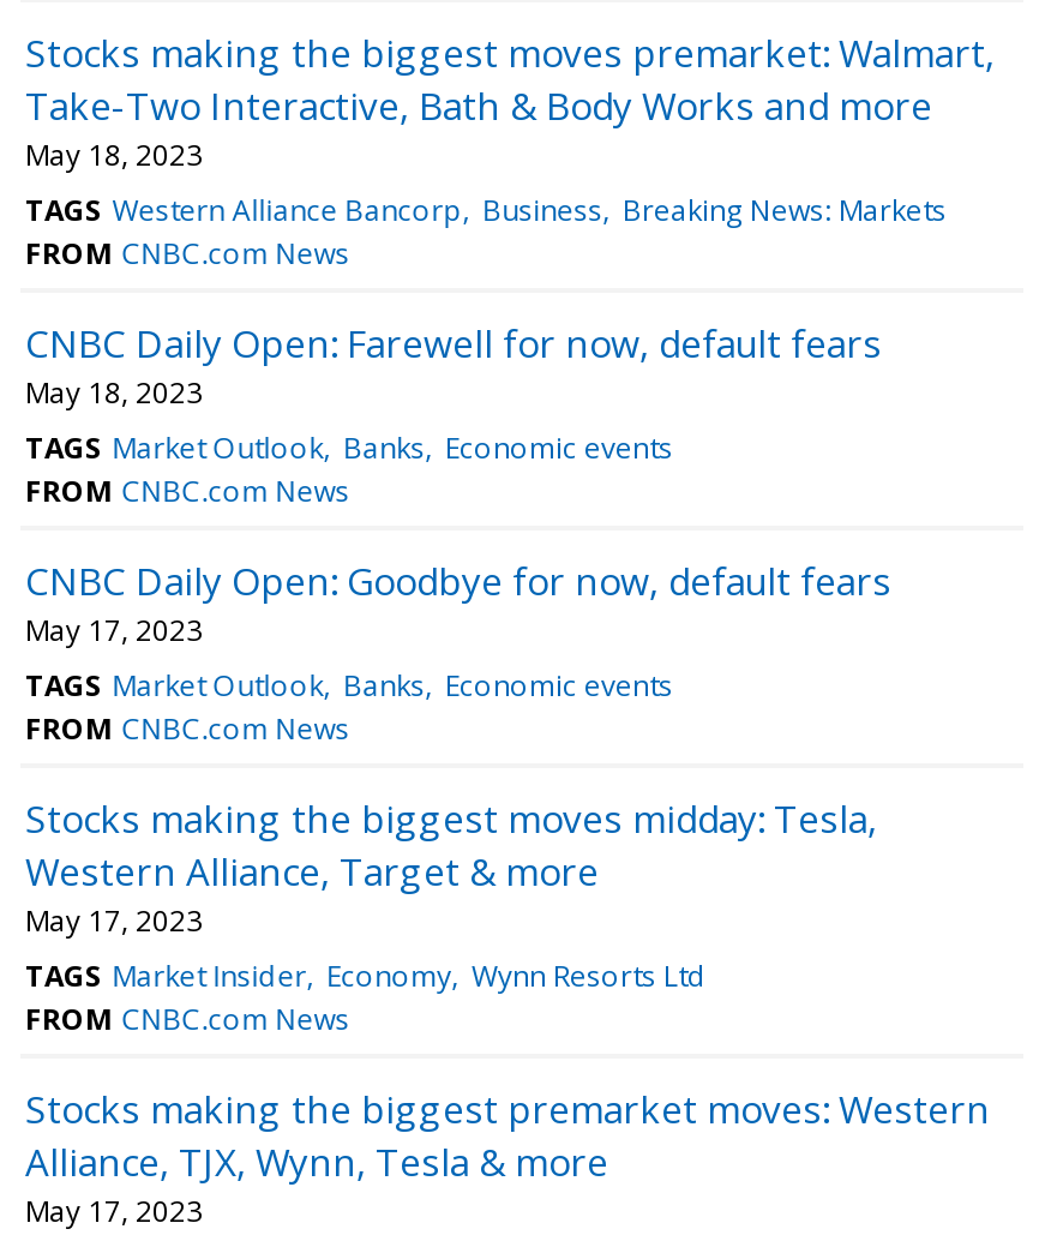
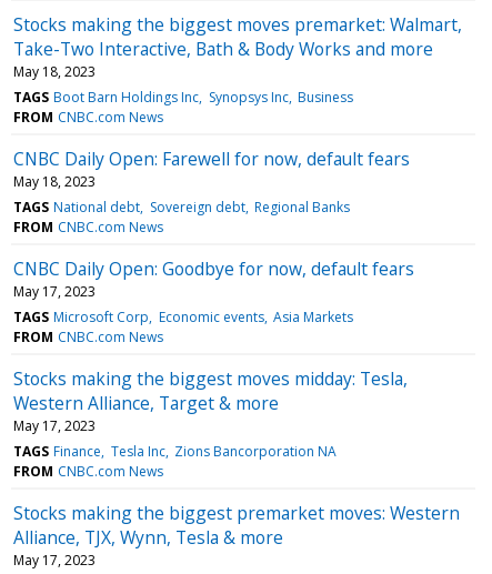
- TAGS Western Alliance Bancorp Business Breaking News: Markets
+ TAGS Boot Barn Holdings Inc Synopsys Inc Business

- TAGS Market Outlook Banks Economic events
+ TAGS National debt Sovereign debt Regional Banks

- TAGS Market Outlook Banks Economic events
+ TAGS Microsoft Corp Economic events Asia Markets

- TAGS Market Insider Economy Wynn Resorts Ltd
+ TAGS Finance Tesla Inc Zions Bancorporation NA
